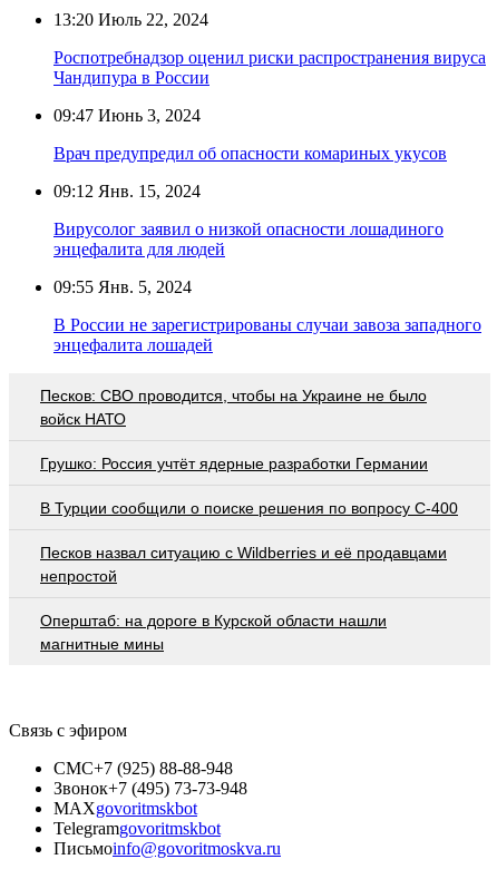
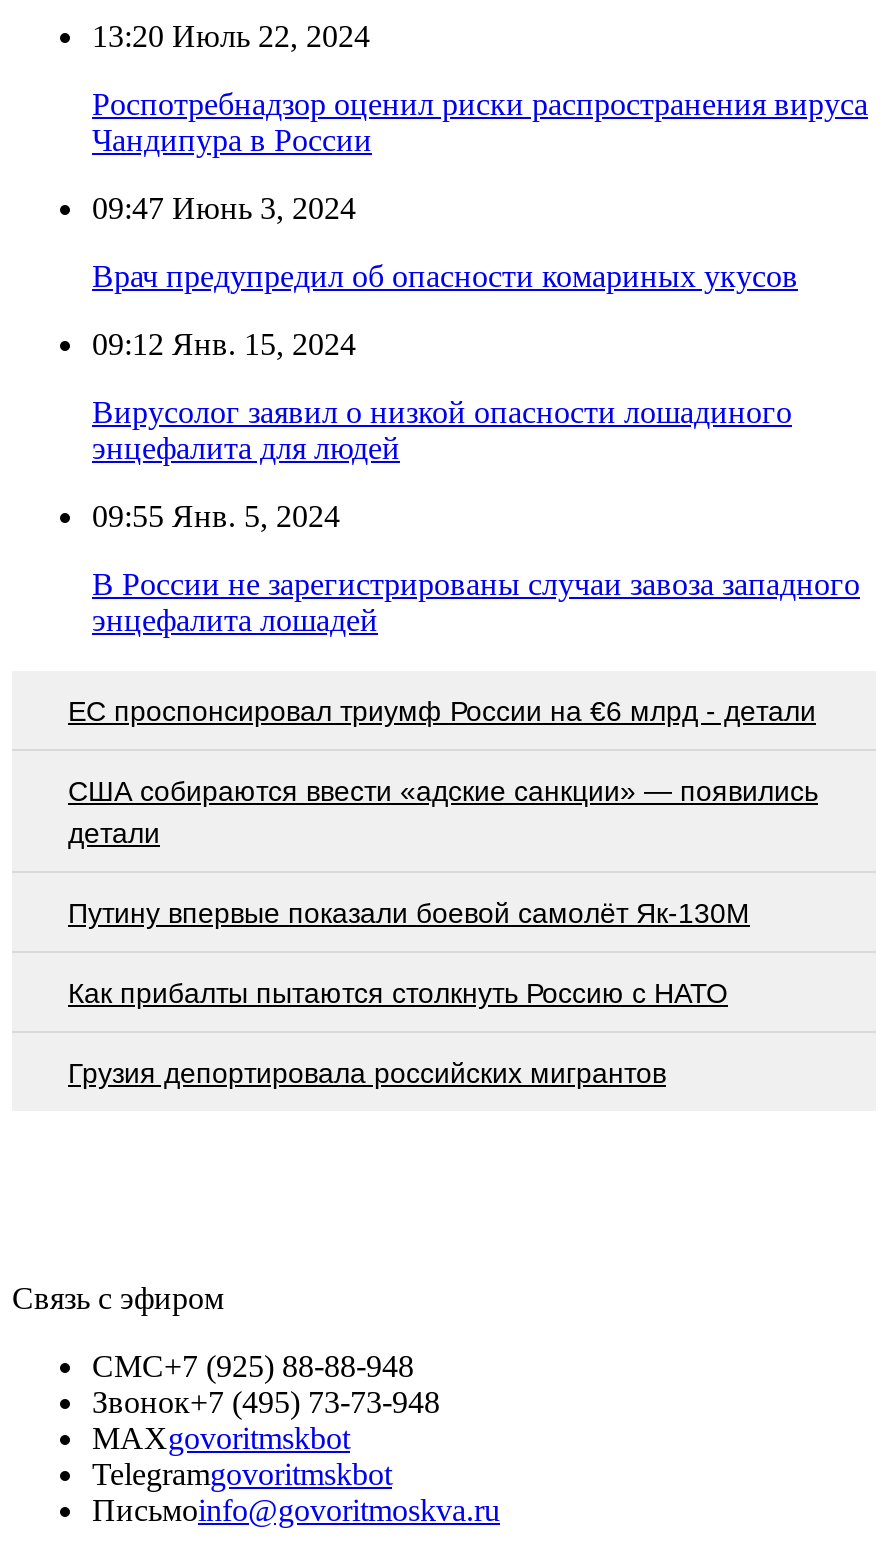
- Песков: СВО проводится, чтобы на Украине не было
- войск НАТО
+ EC проспонсировал триумф России на €6 млрд - детали

- Грушко: Россия учтёт ядерные разработки Германии
+ США собираются ввести «адские санкции» — появились
+ детали

- В Турции сообщили о поиске решения по вопросу С-400
+ Путину впервые показали боевой самолёт Як-130М

- Песков назвал ситуацию с Wildberries и её продавцами
- непростой
+ Как прибалты пытаются столкнуть Россию с НАТО

- Оперштаб: на дороге в Курской области нашли
- магнитные мины
+ Грузия депортировала российских мигрантов
